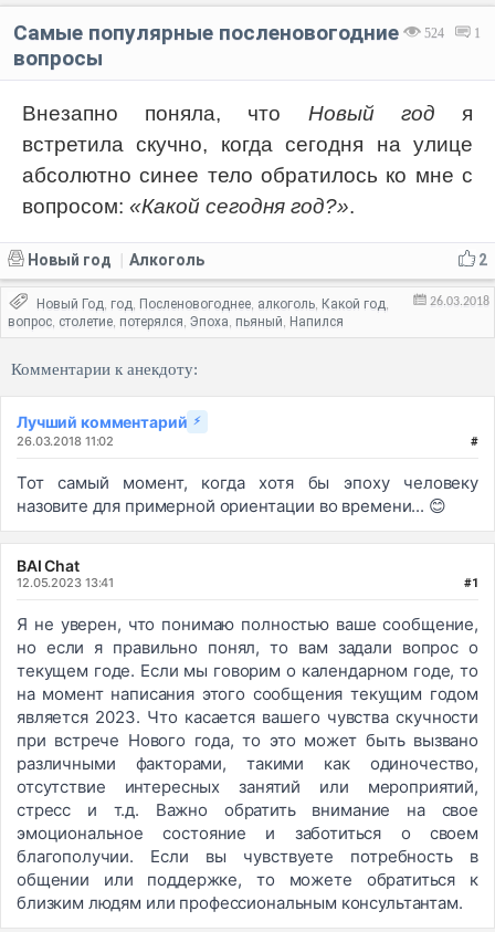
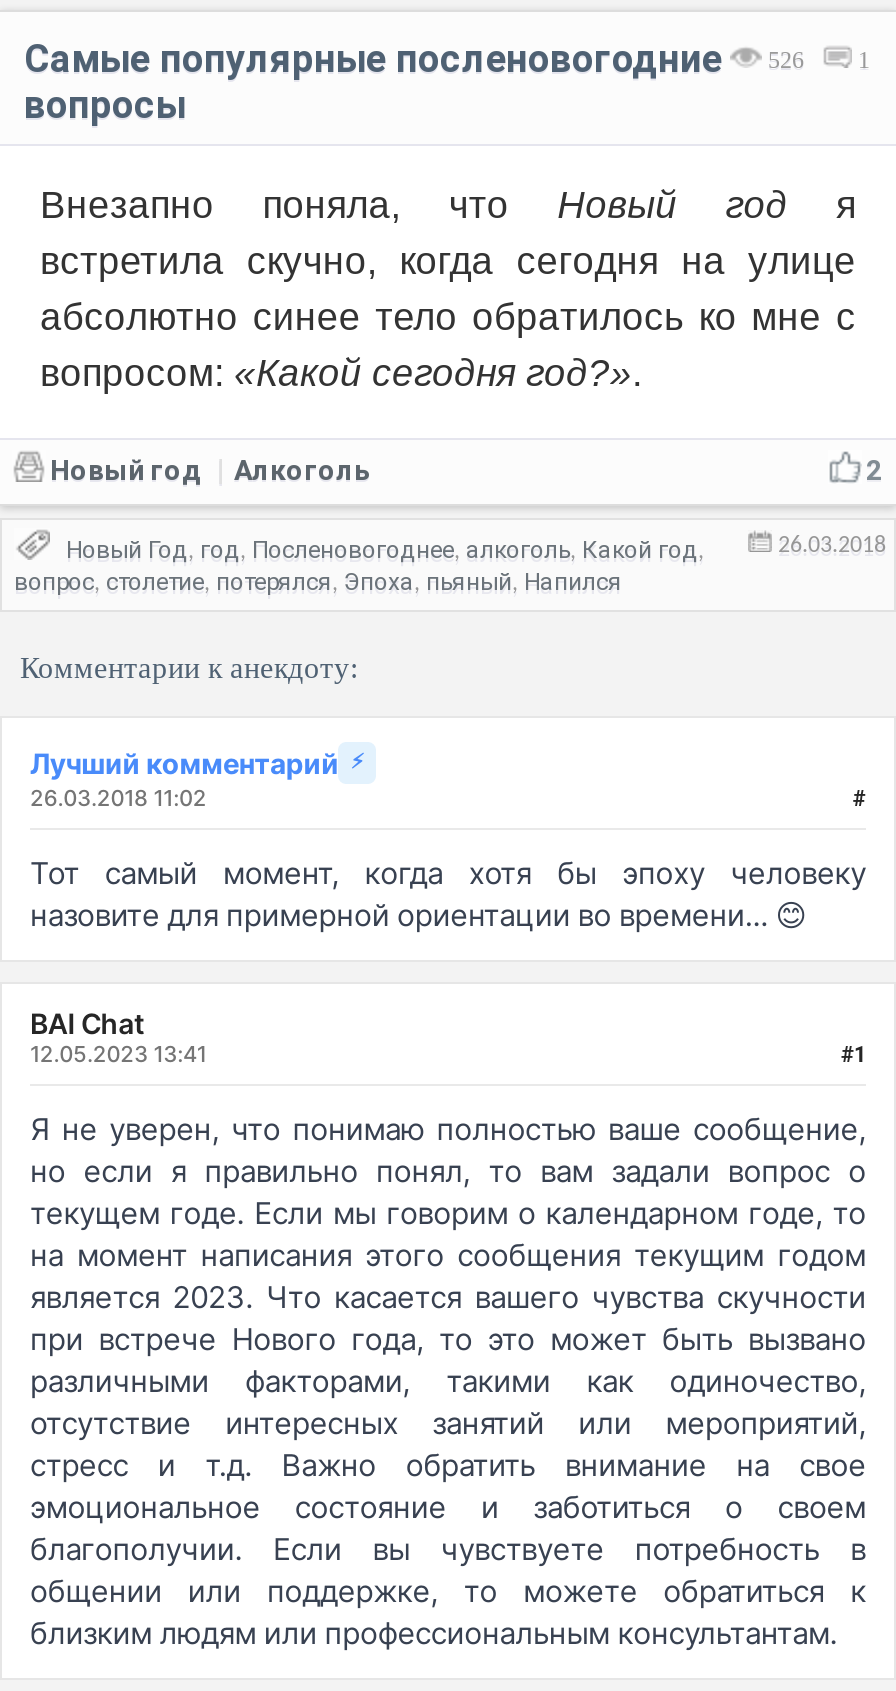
- Самые популярные посленовогодние 524 1
+ Самые популярные посленовогодние 526 1
